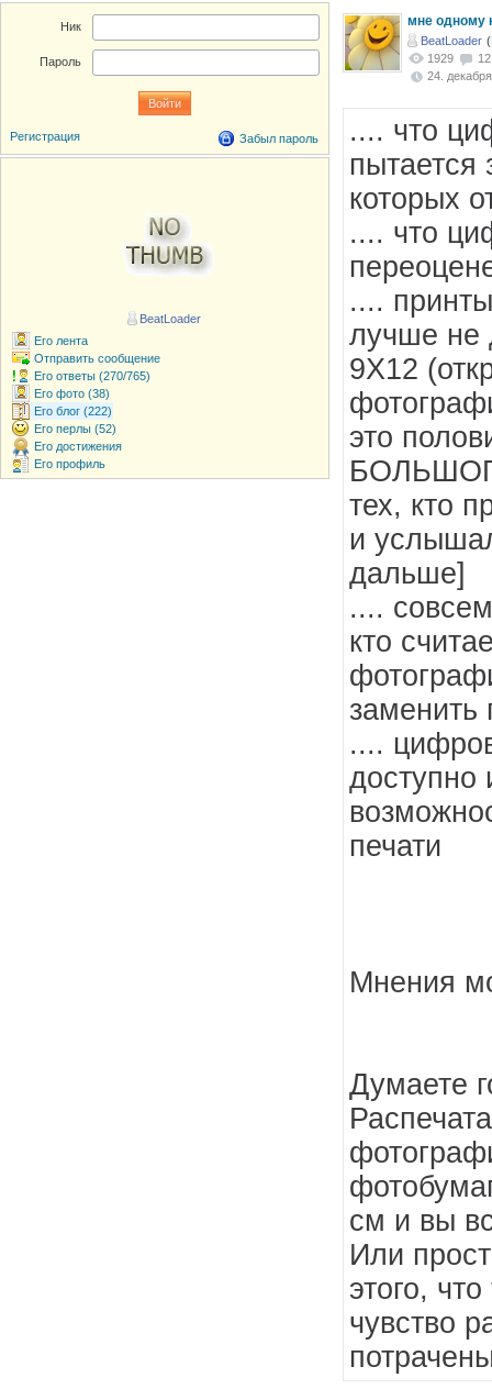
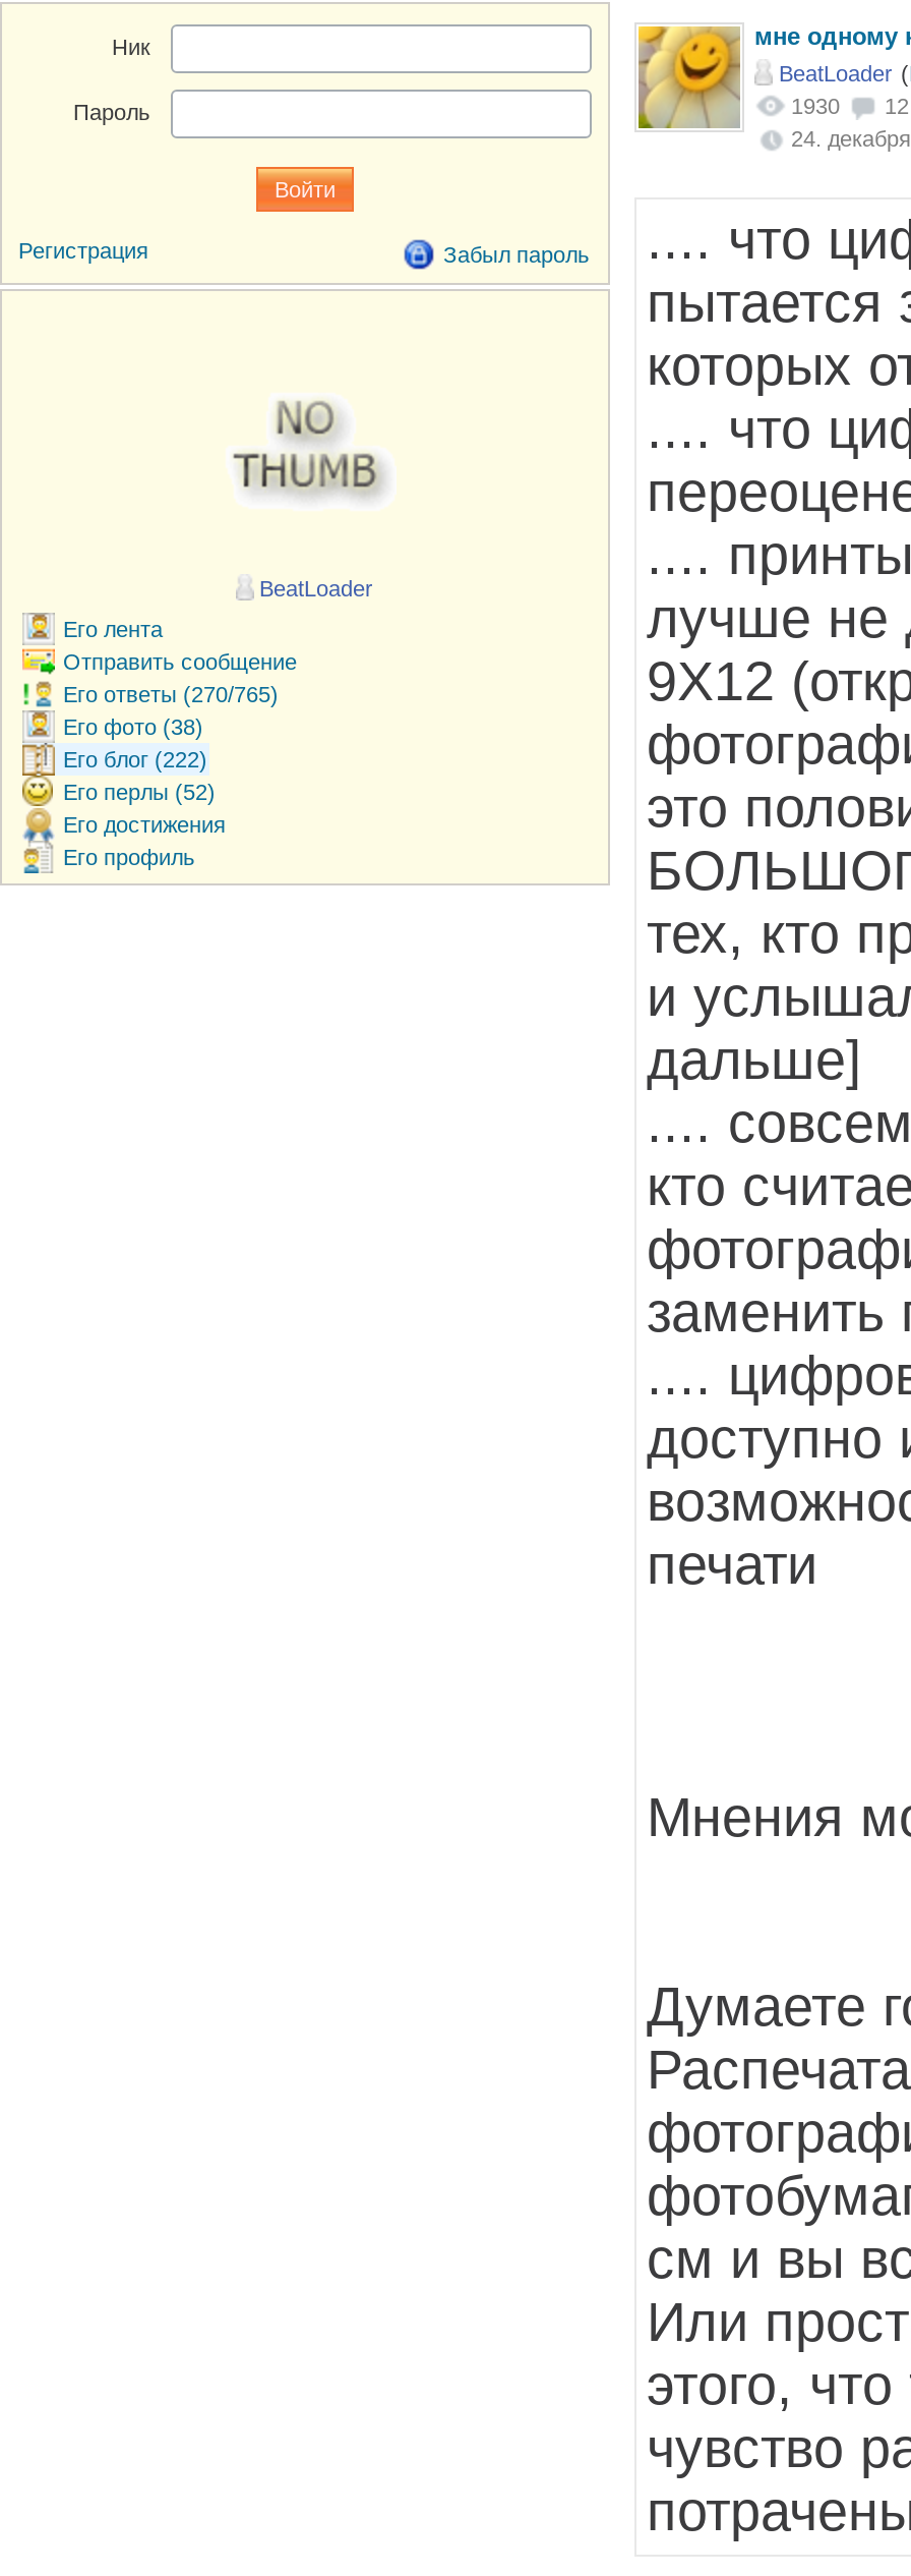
- 1929 12
+ 1930 12
